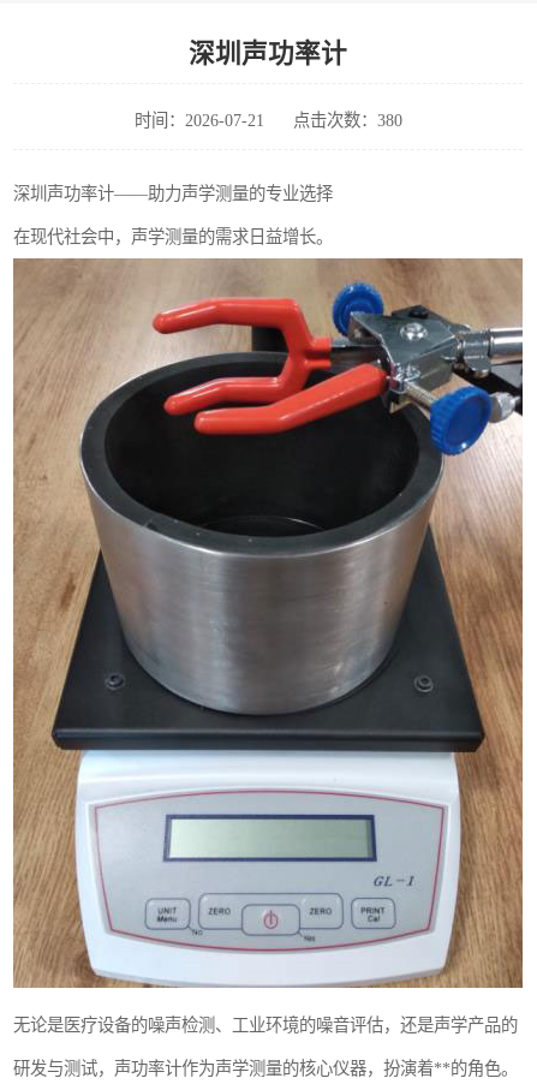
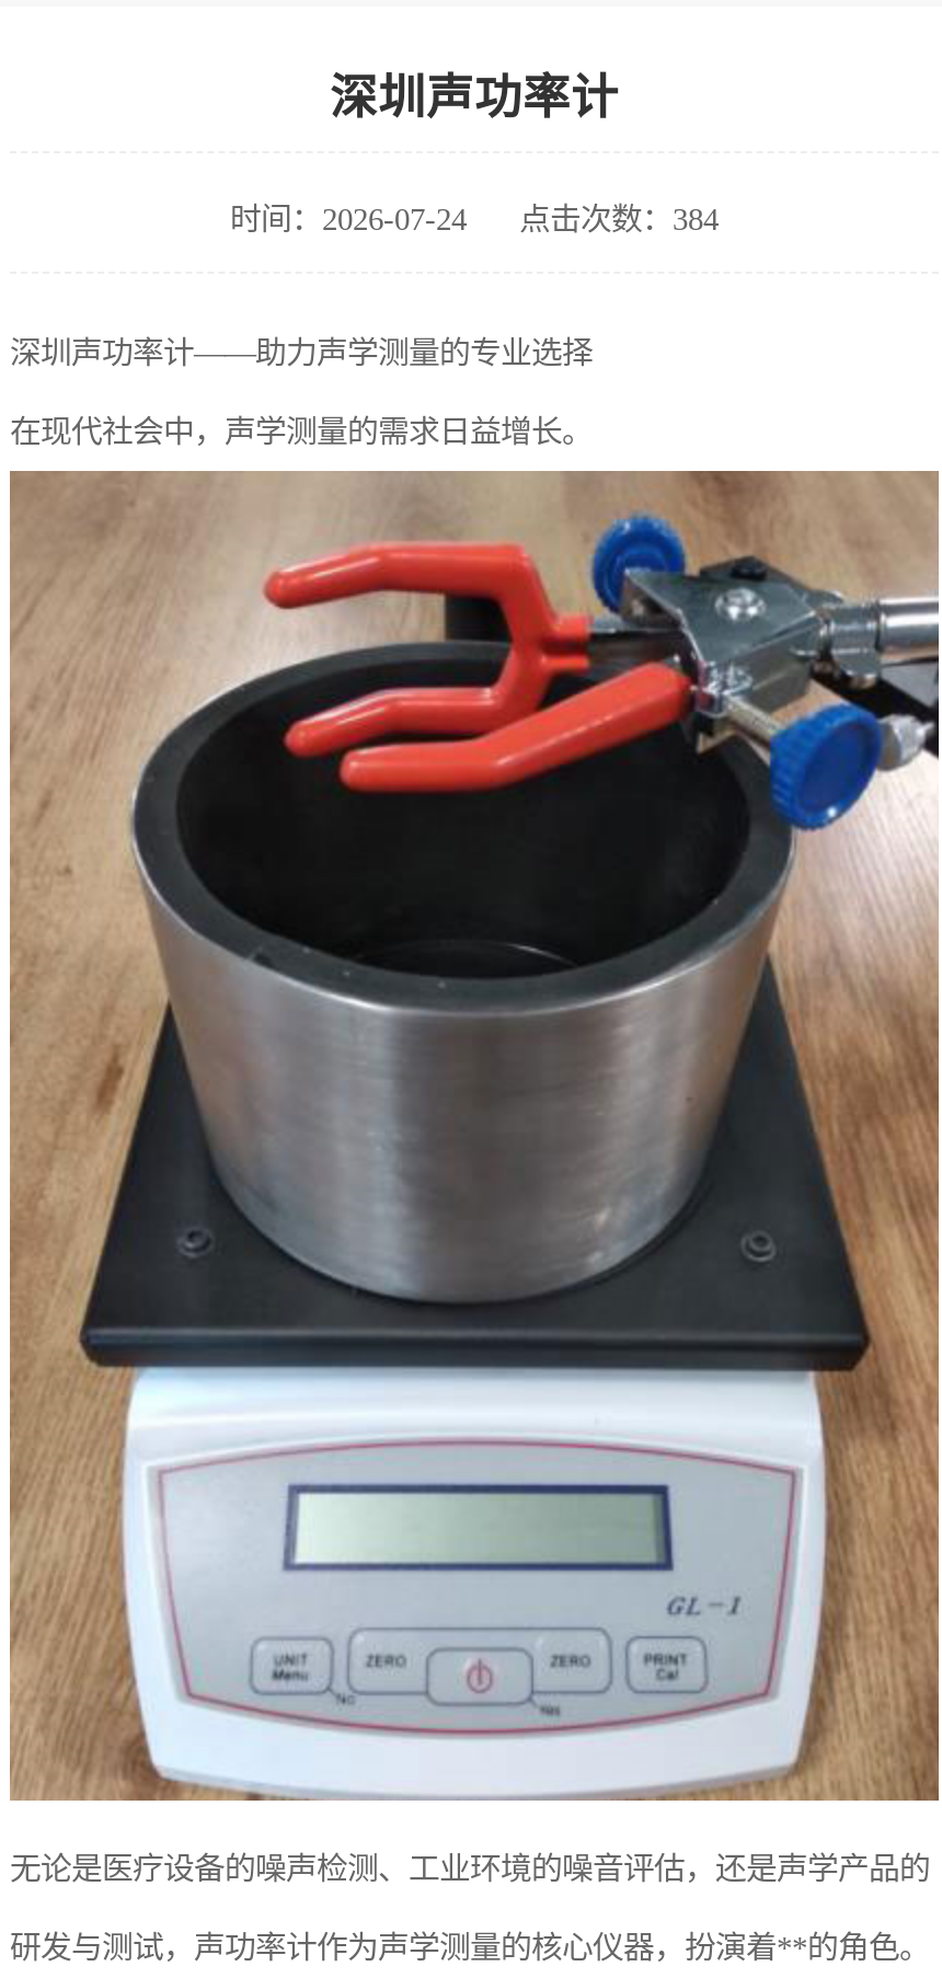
- 时间：2026-07-21
+ 时间：2026-07-24

- 点击次数：380
+ 点击次数：384
